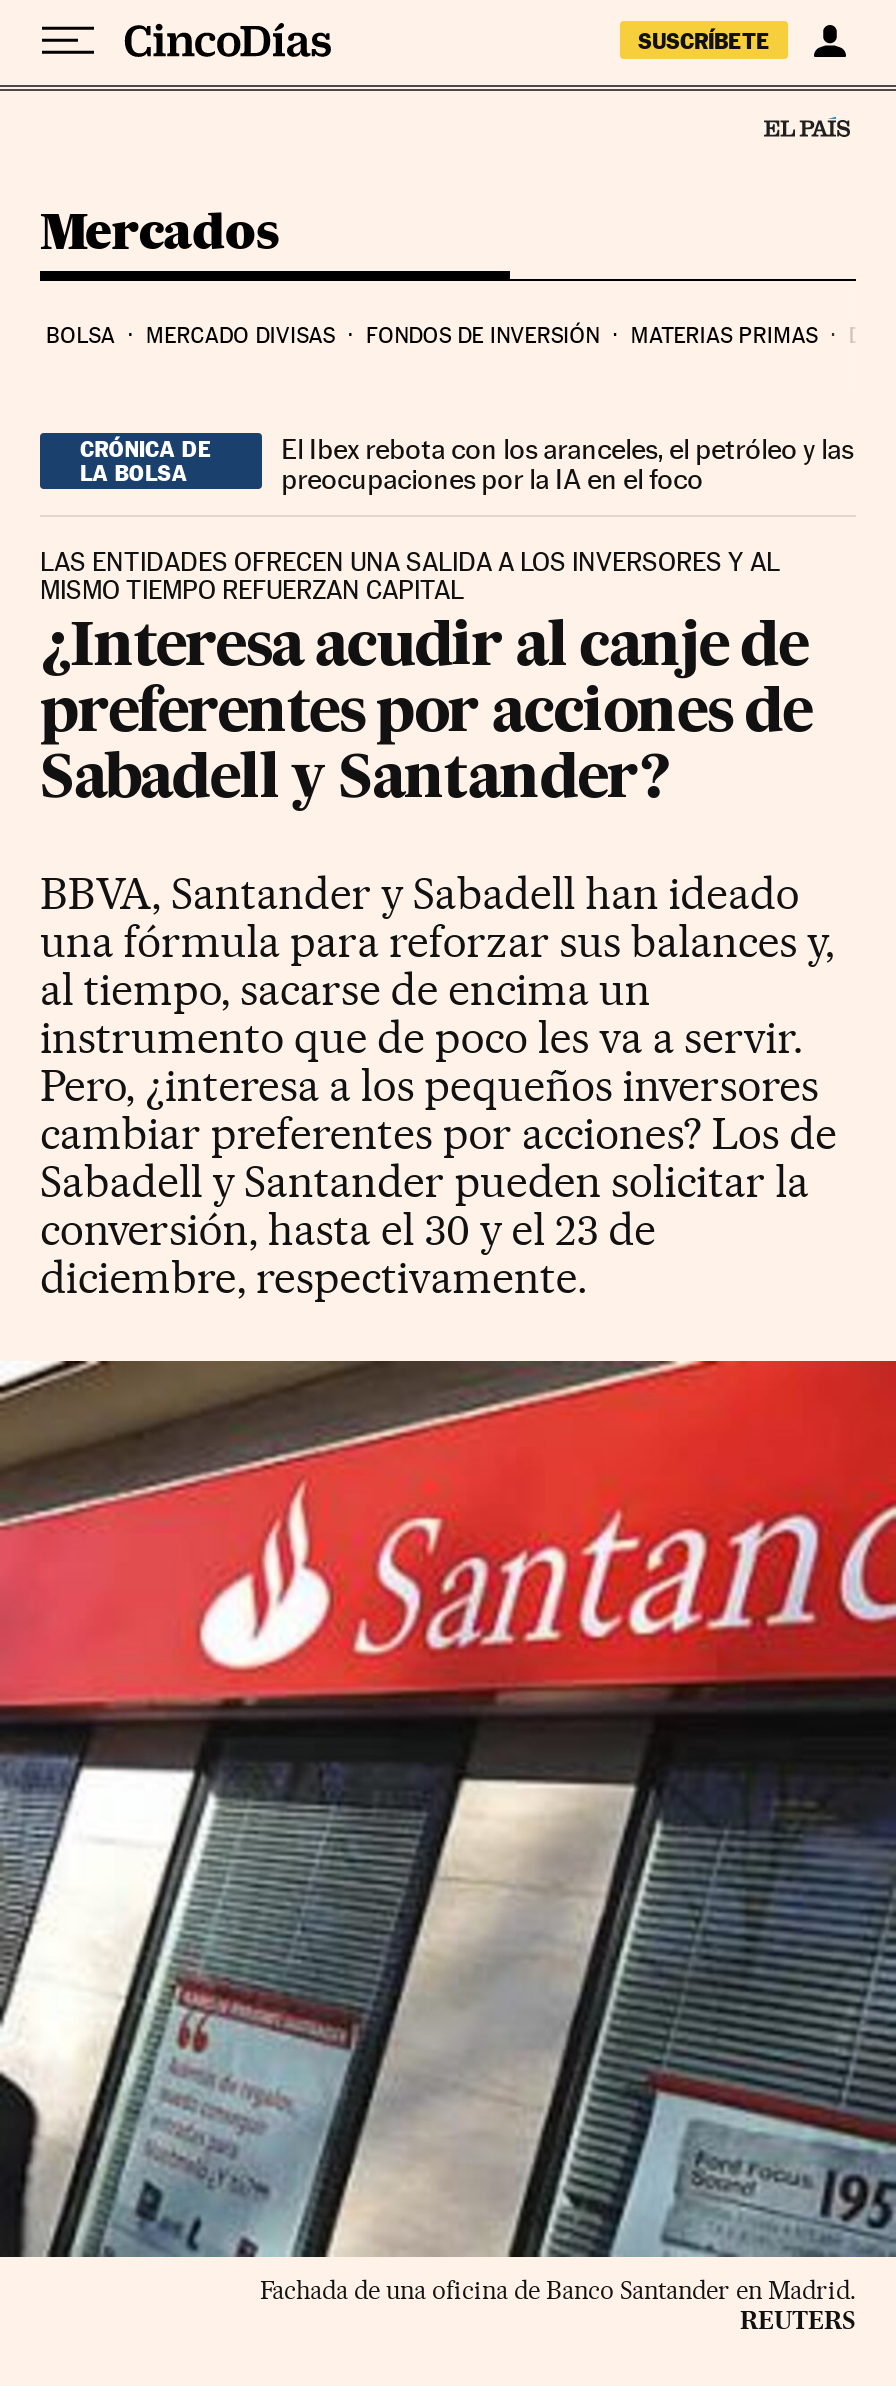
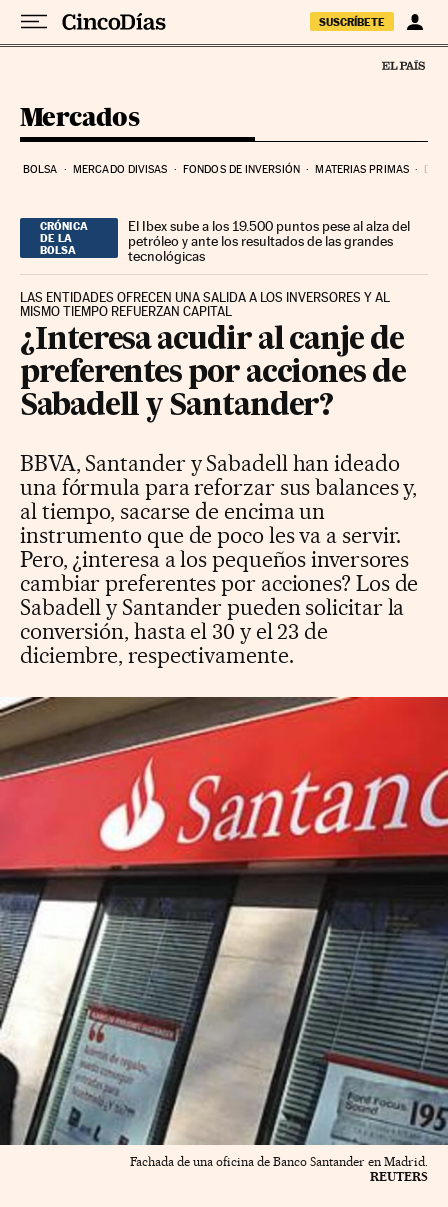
- El Ibex rebota con los aranceles, el petróleo y las
- preocupaciones por la IA en el foco
+ El Ibex sube a los 19.500 puntos pese al alza del
+ petróleo y ante los resultados de las grandes
+ tecnológicas
